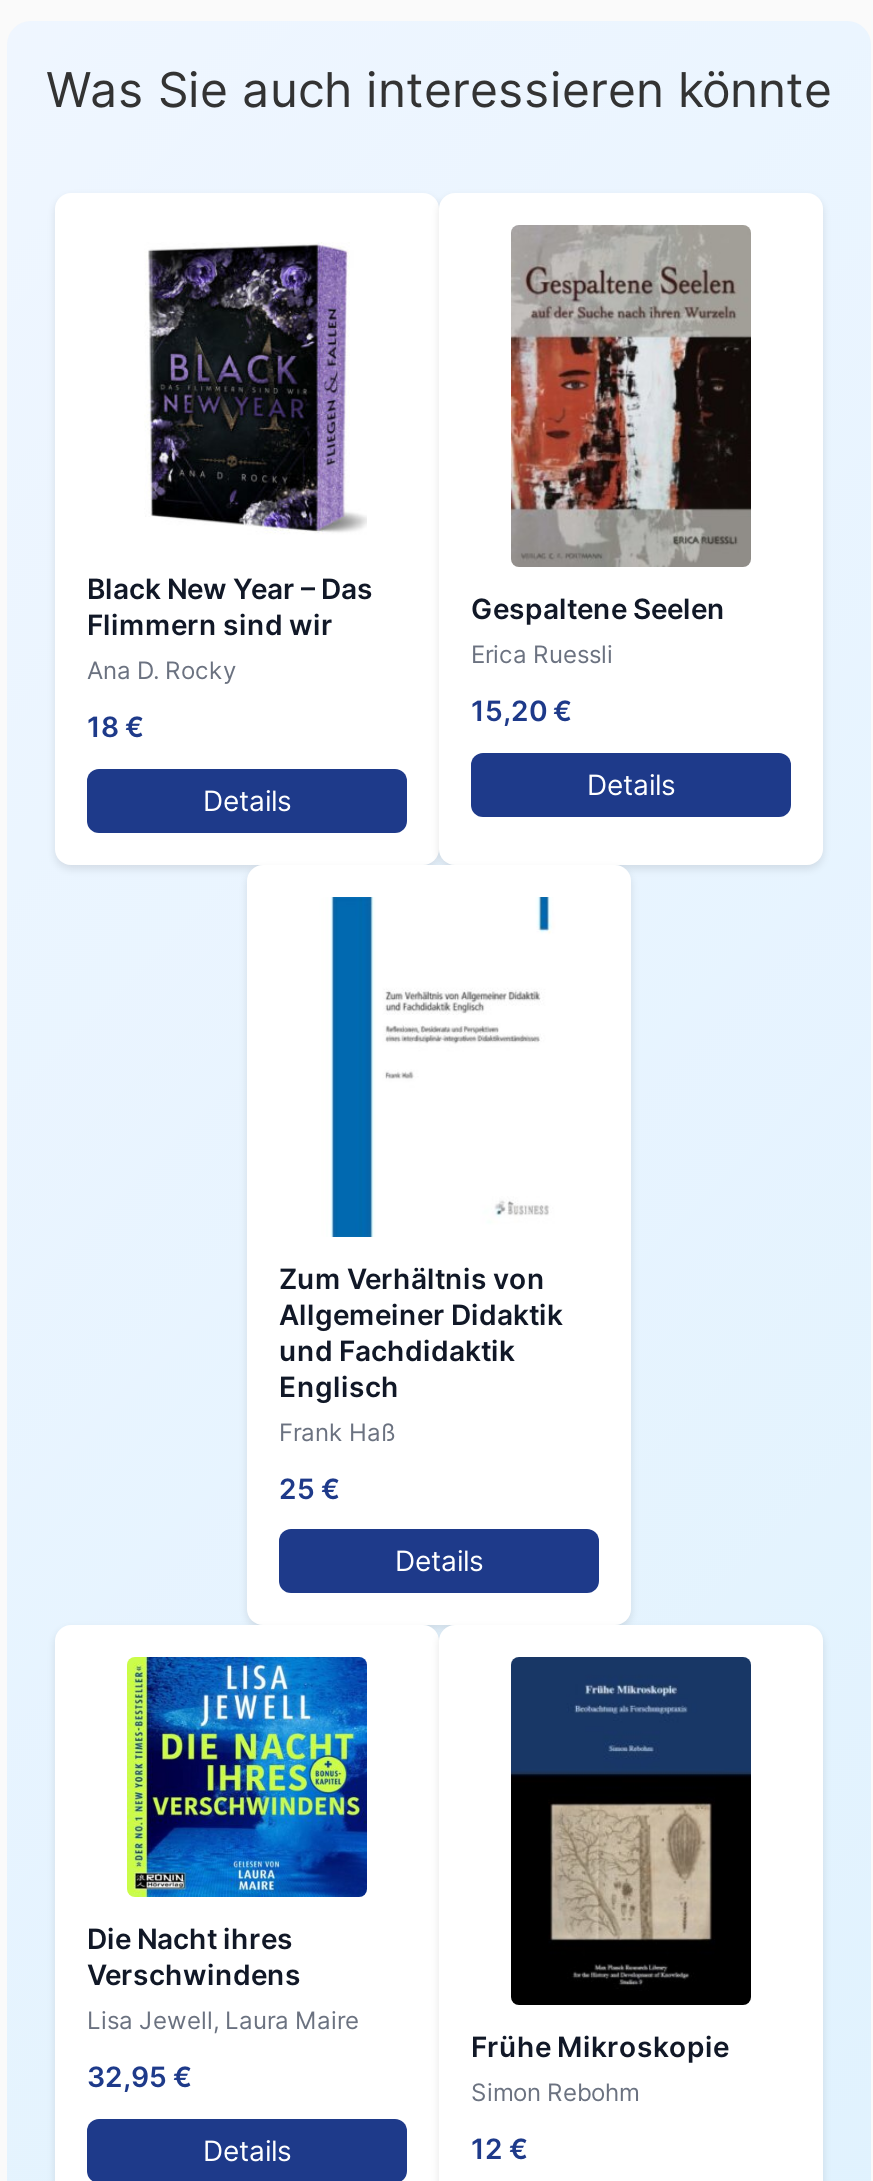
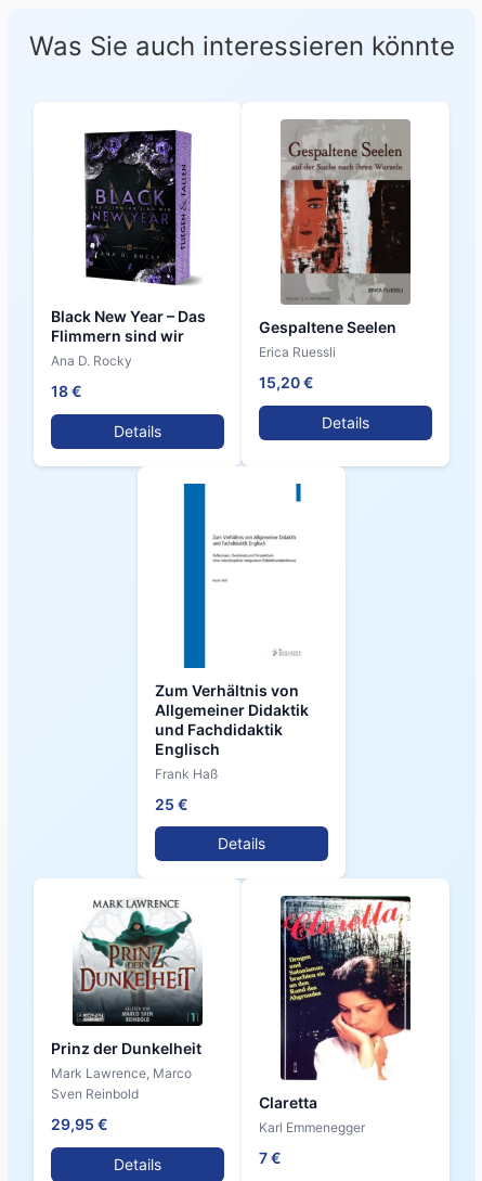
- [image]
- Die Nacht ihres
- Verschwindens
- Lisa Jewell, Laura Maire
+ [image]
+ Prinz der Dunkelheit
+ Mark Lawrence, Marco
+ Sven Reinbold

- [image]
- Frühe Mikroskopie
- Simon Rebohm
+ [image]
+ Claretta
+ Karl Emmenegger

- 32,95 €
+ 29,95 €

- 12 €
+ 7 €
